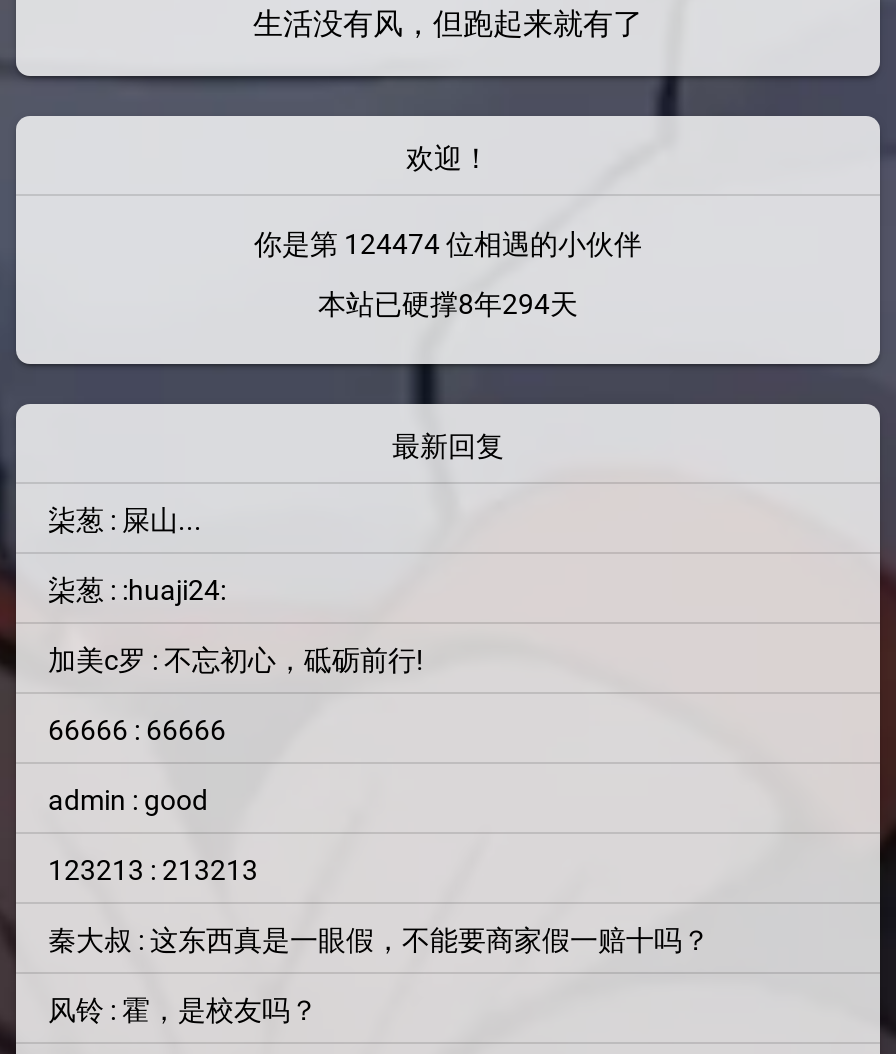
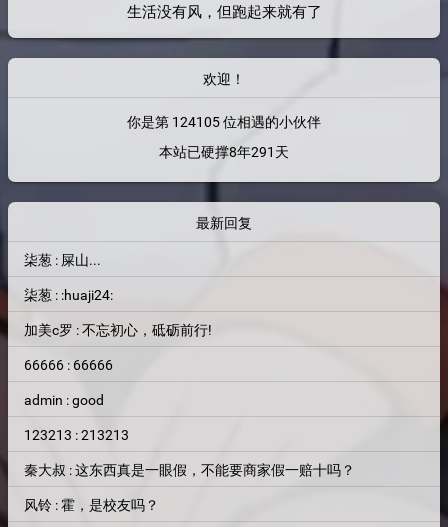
- 你是第 124474 位相遇的小伙伴
+ 你是第 124105 位相遇的小伙伴

- 本站已硬撑8年294天
+ 本站已硬撑8年291天
